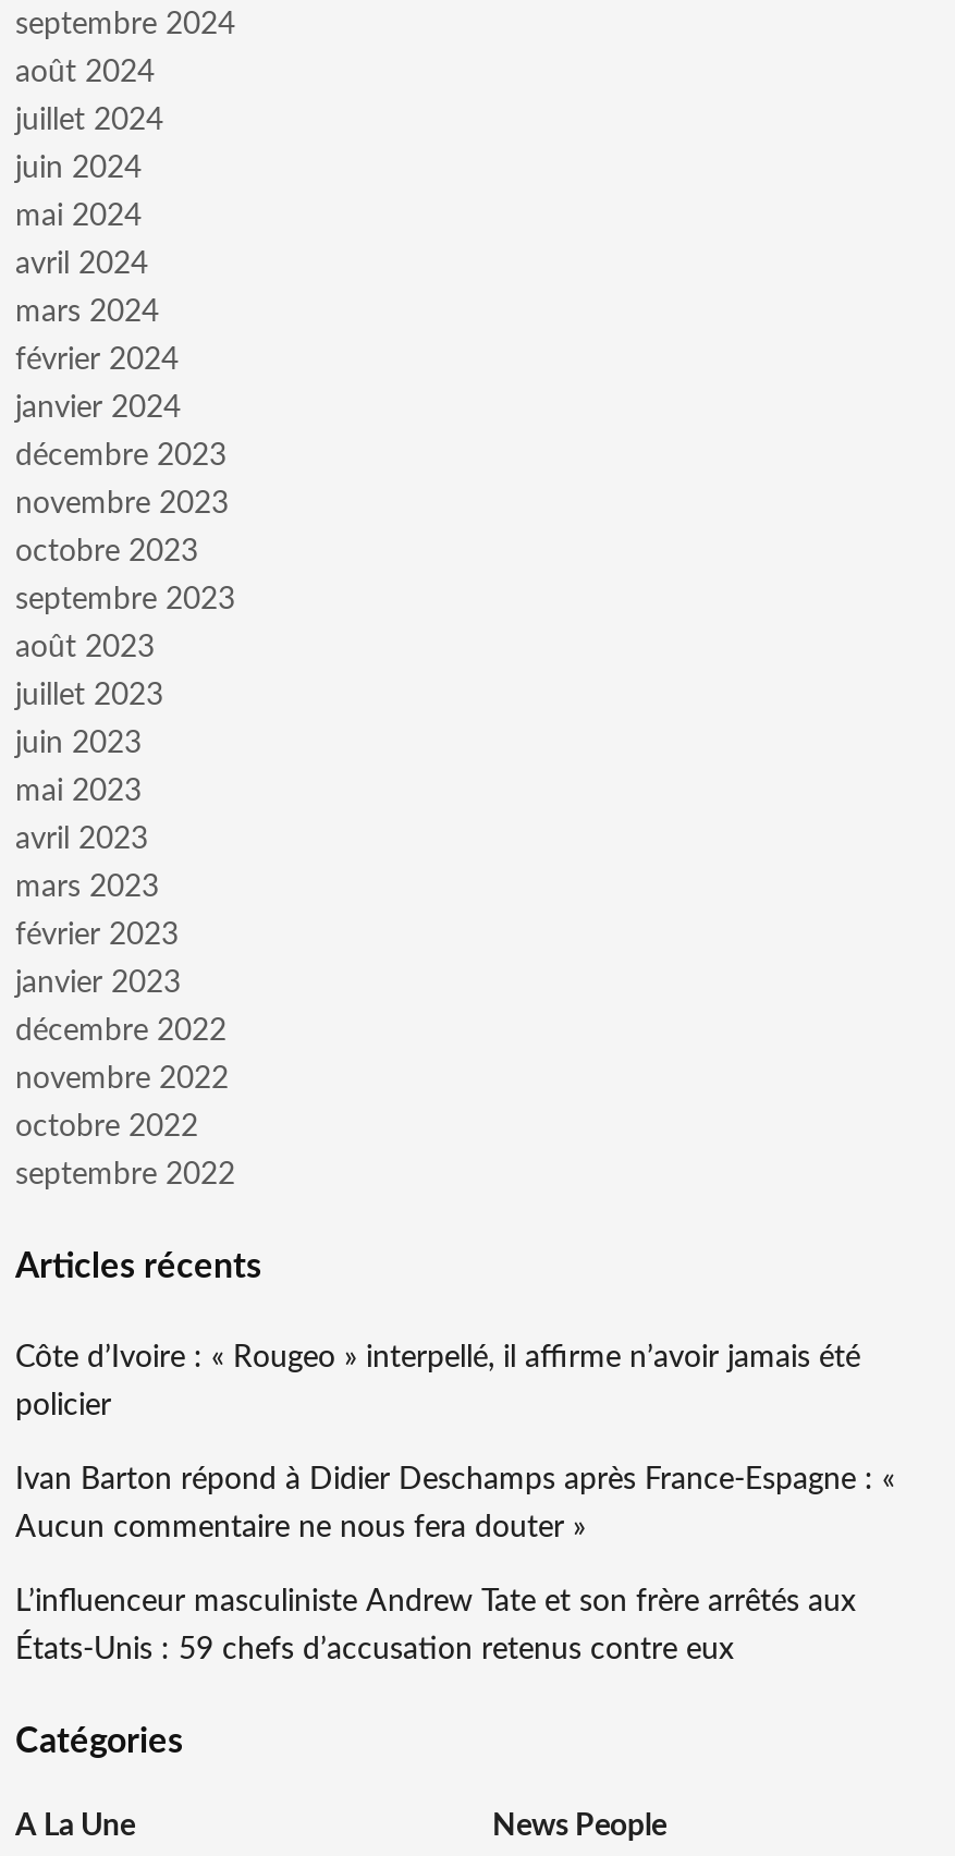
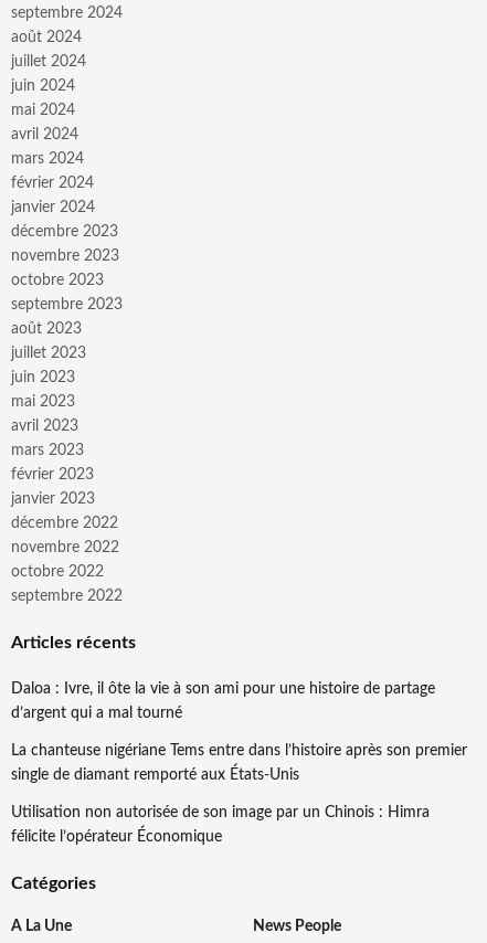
- Côte d’Ivoire : « Rougeo » interpellé, il affirme n’avoir jamais été
+ Daloa : Ivre, il ôte la vie à son ami pour une histoire de partage

- policier
+ d’argent qui a mal tourné

- Ivan Barton répond à Didier Deschamps après France-Espagne : «
+ La chanteuse nigériane Tems entre dans l’histoire après son premier

- Aucun commentaire ne nous fera douter »
+ single de diamant remporté aux États-Unis

- L’influenceur masculiniste Andrew Tate et son frère arrêtés aux
+ Utilisation non autorisée de son image par un Chinois : Himra

- États-Unis : 59 chefs d’accusation retenus contre eux
+ félicite l’opérateur Économique
